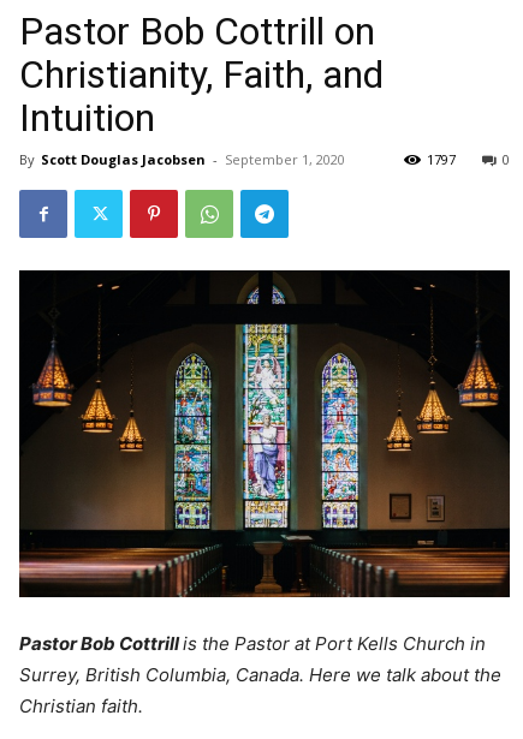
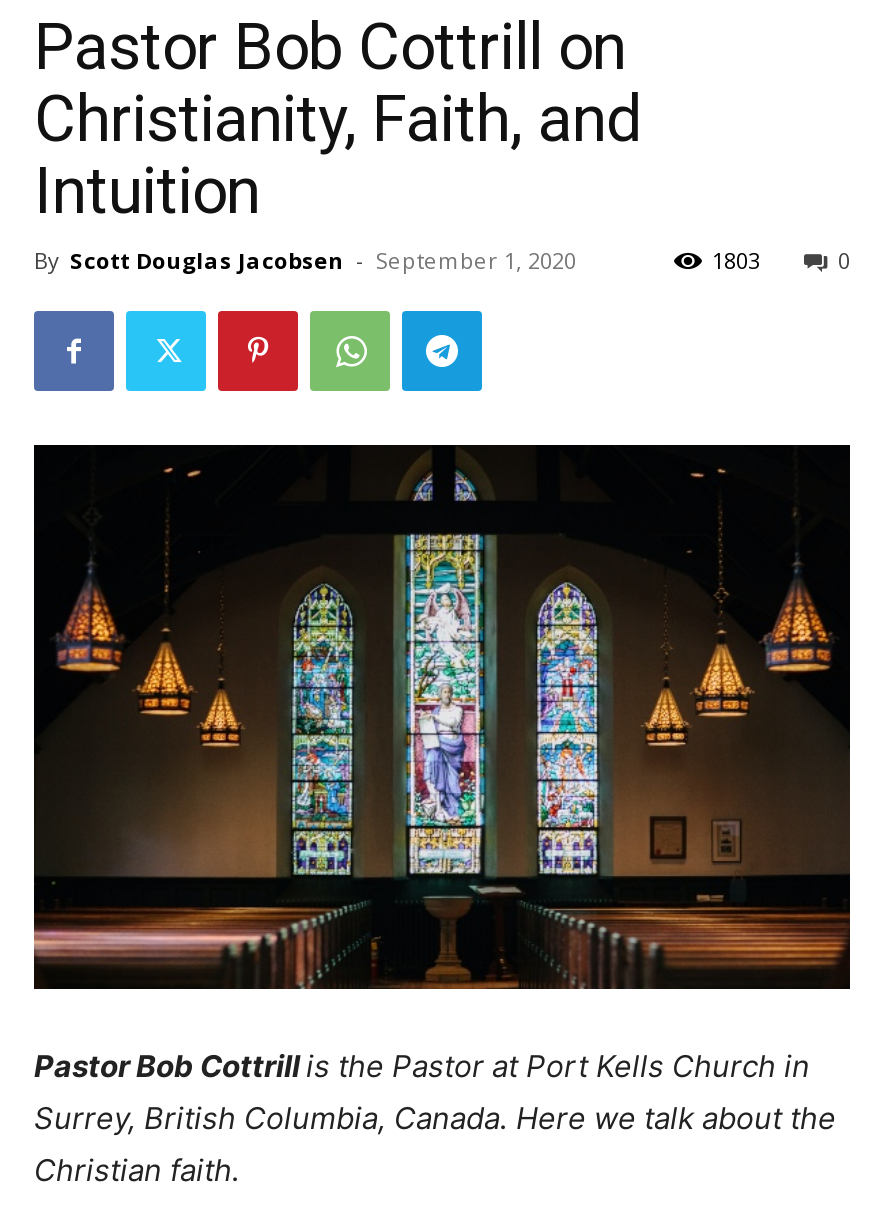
- 1797
+ 1803
